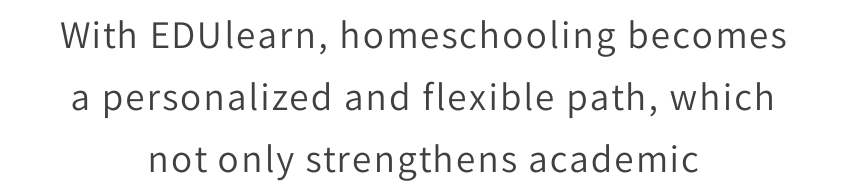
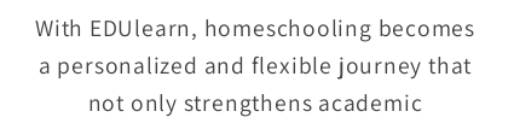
- a personalized and flexible path, which
+ a personalized and flexible journey that
